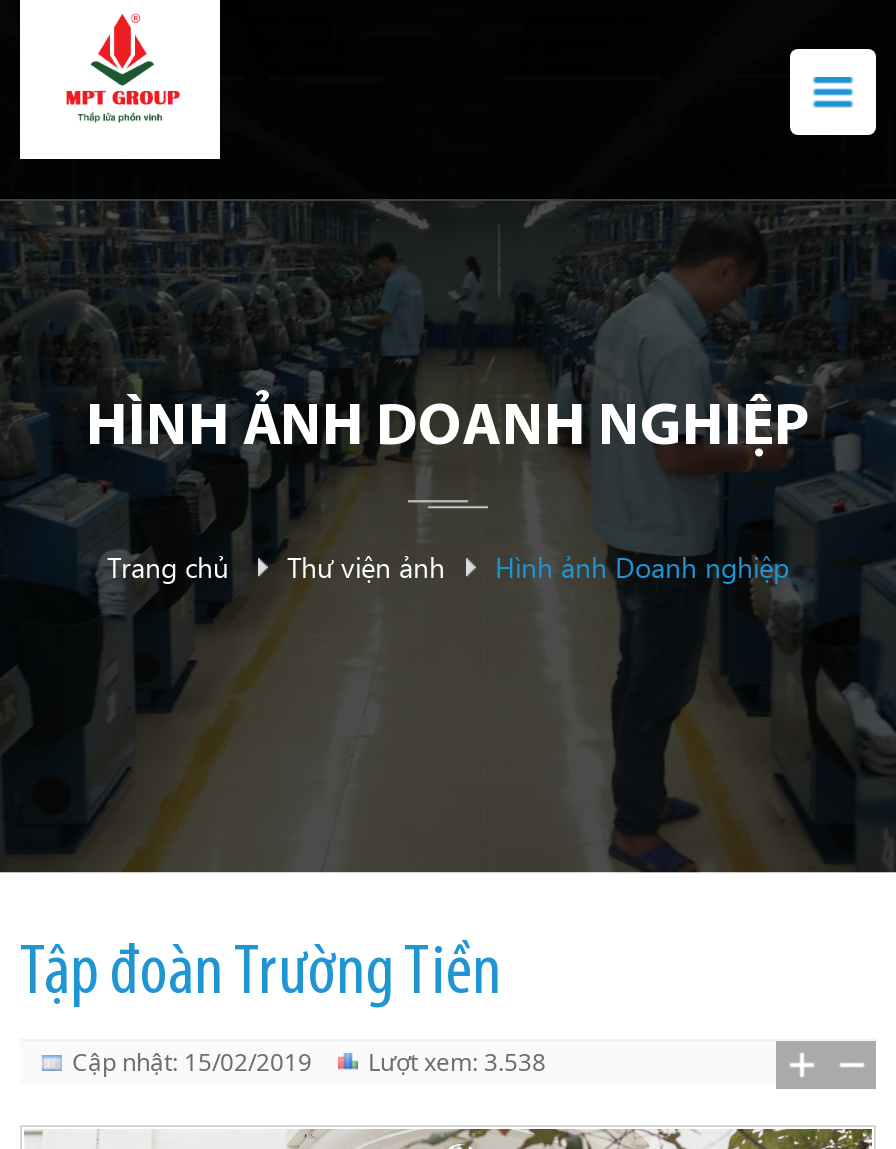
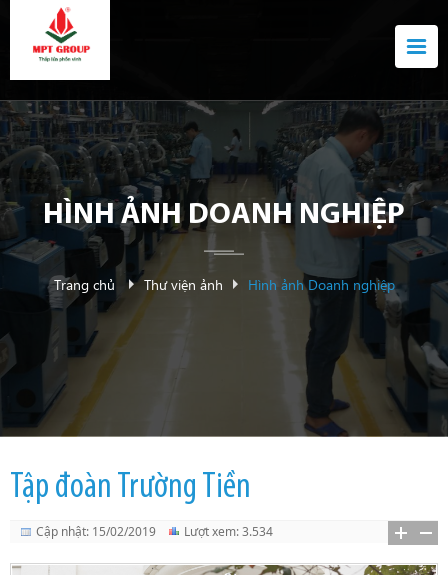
- Cập nhật: 15/02/2019 Lượt xem: 3.538
+ Cập nhật: 15/02/2019 Lượt xem: 3.534
